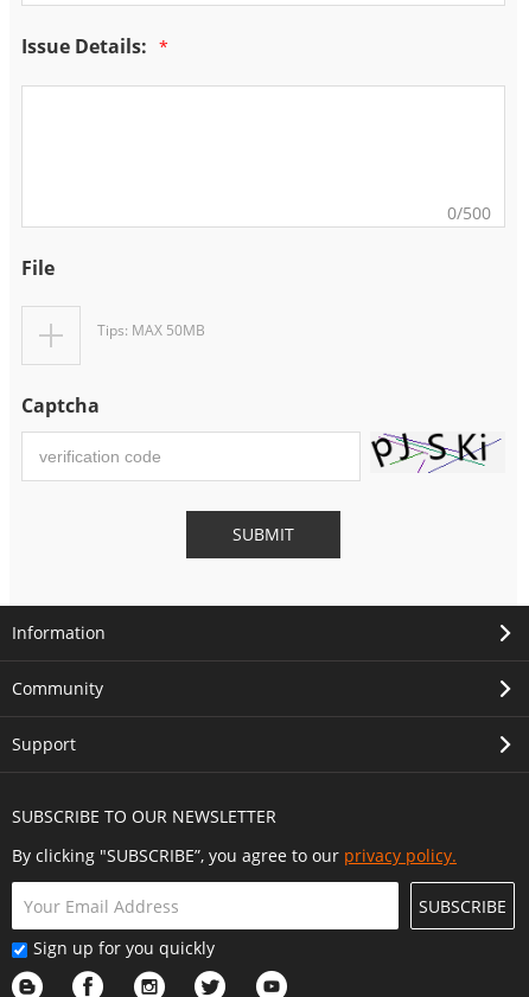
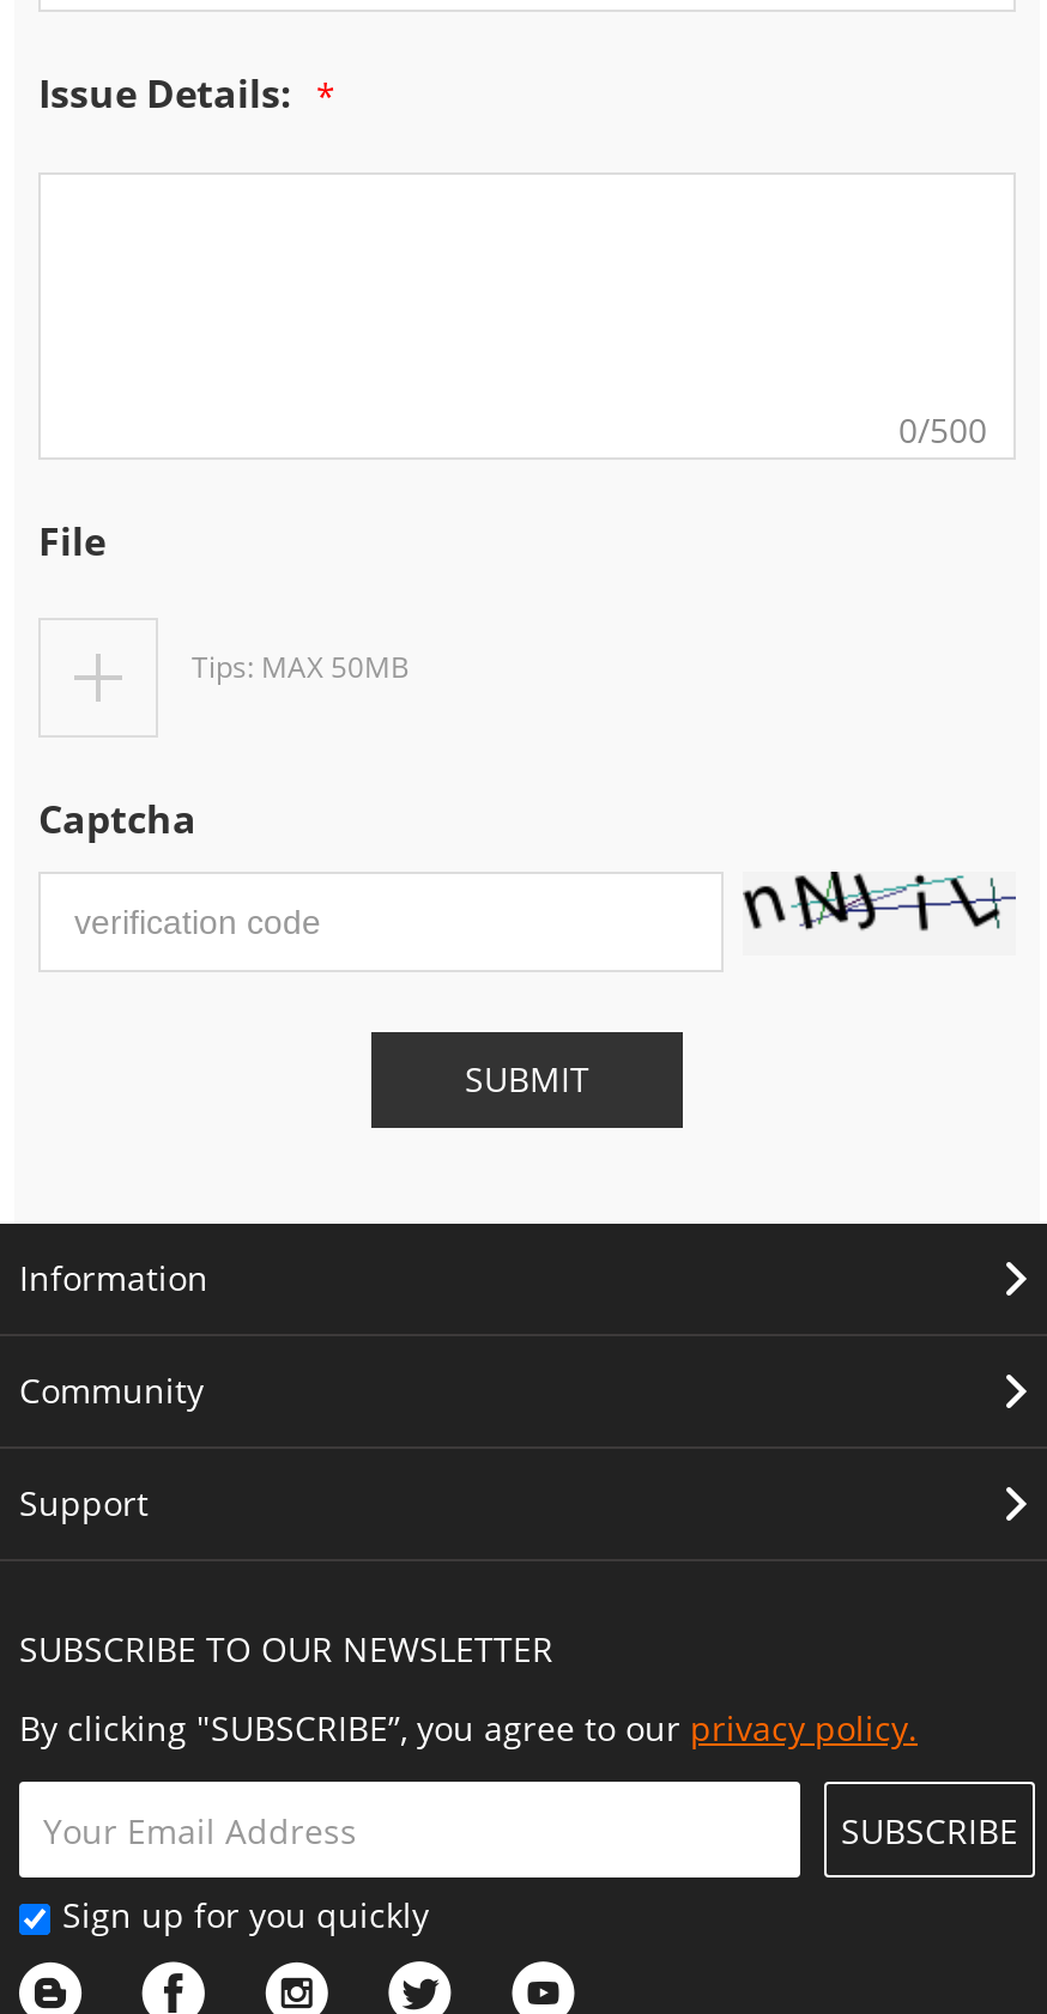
- [image]
+ [image]
